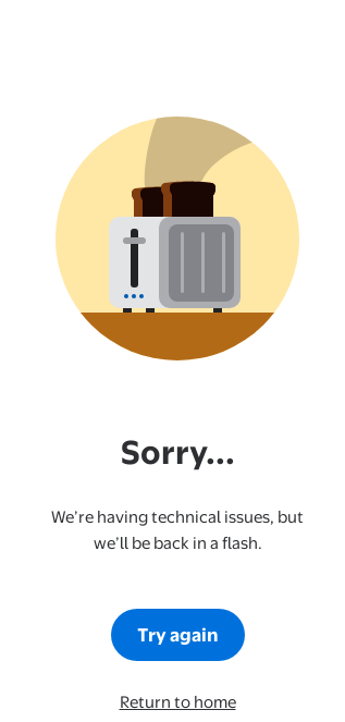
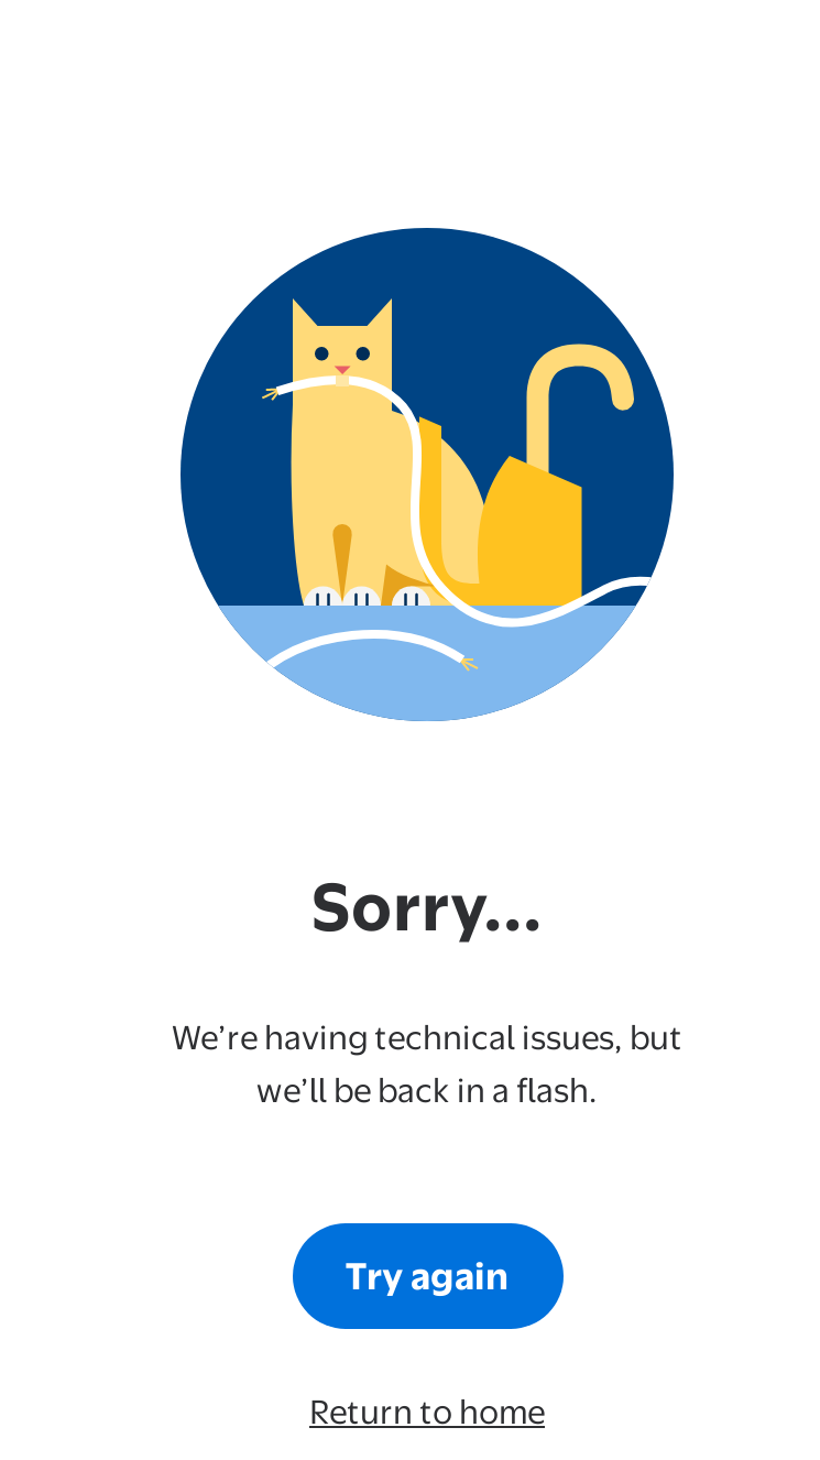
- [image]
+ [image]
